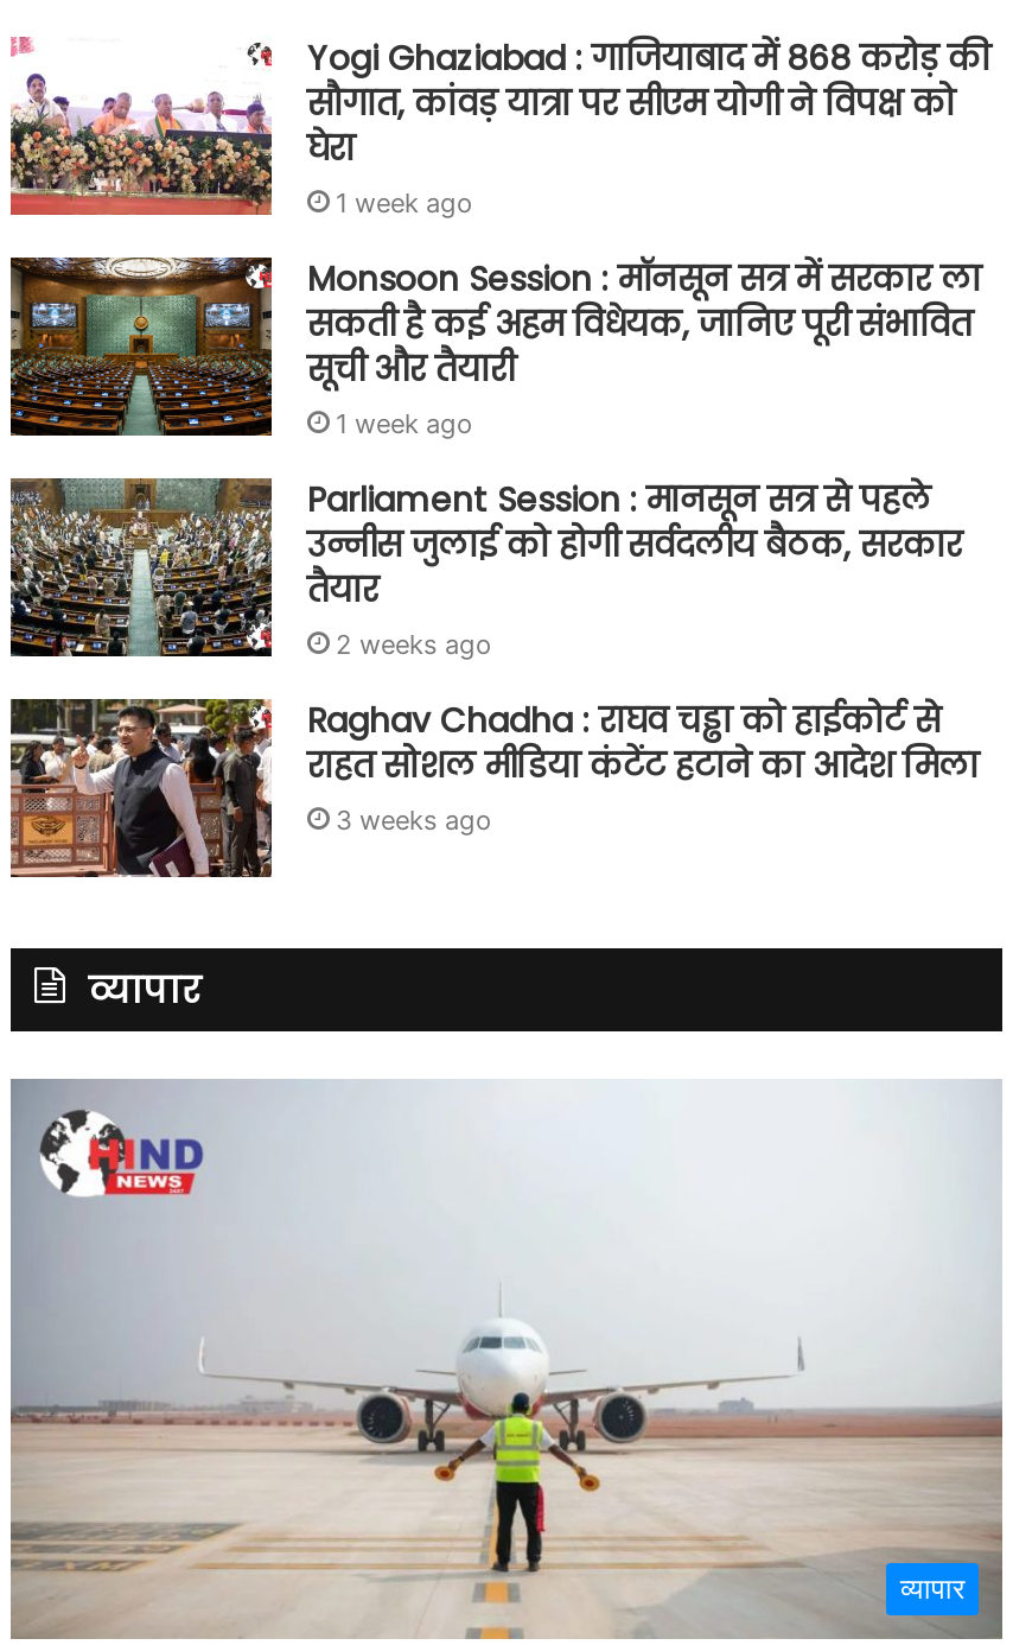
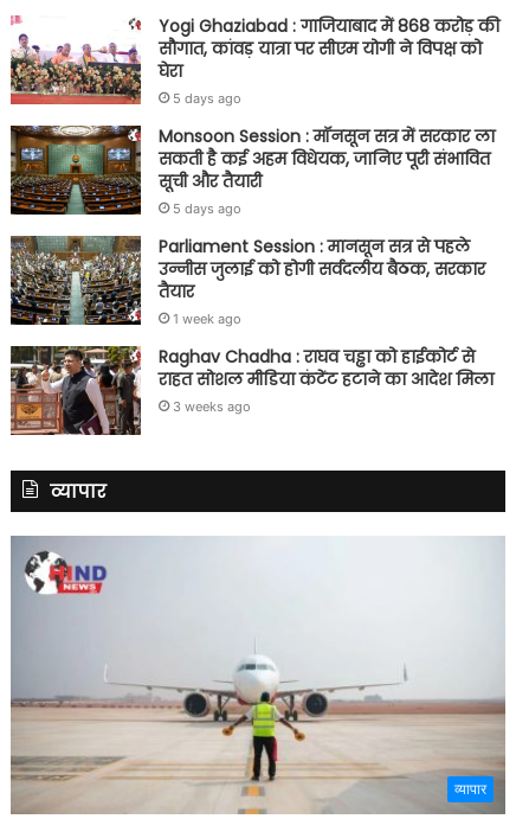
- 1 week ago
+ 5 days ago

- 1 week ago
+ 5 days ago

- 2 weeks ago
+ 1 week ago
